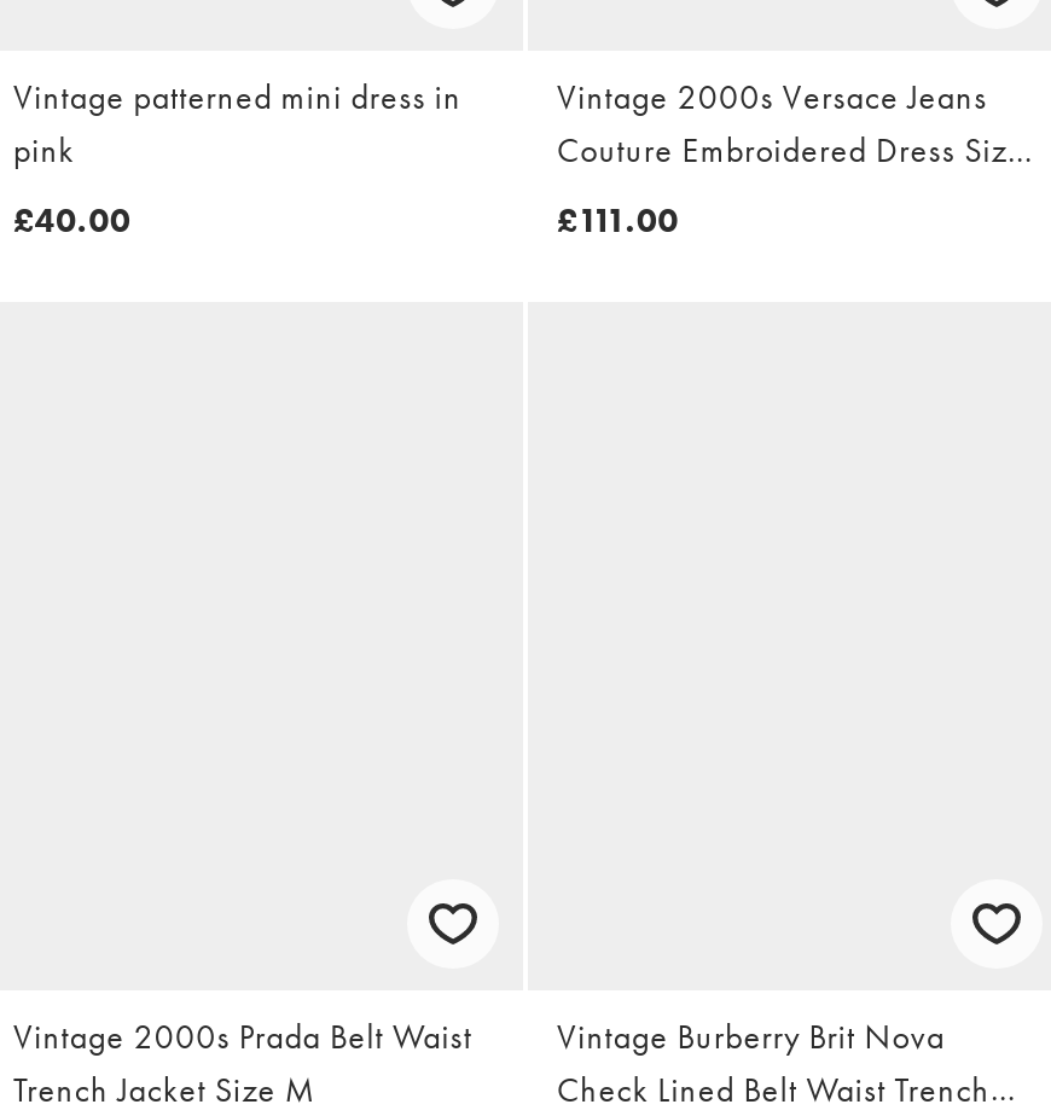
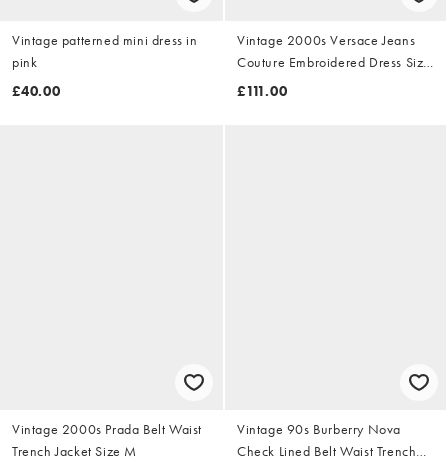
- Vintage Burberry Brit Nova
+ Vintage 90s Burberry Nova
